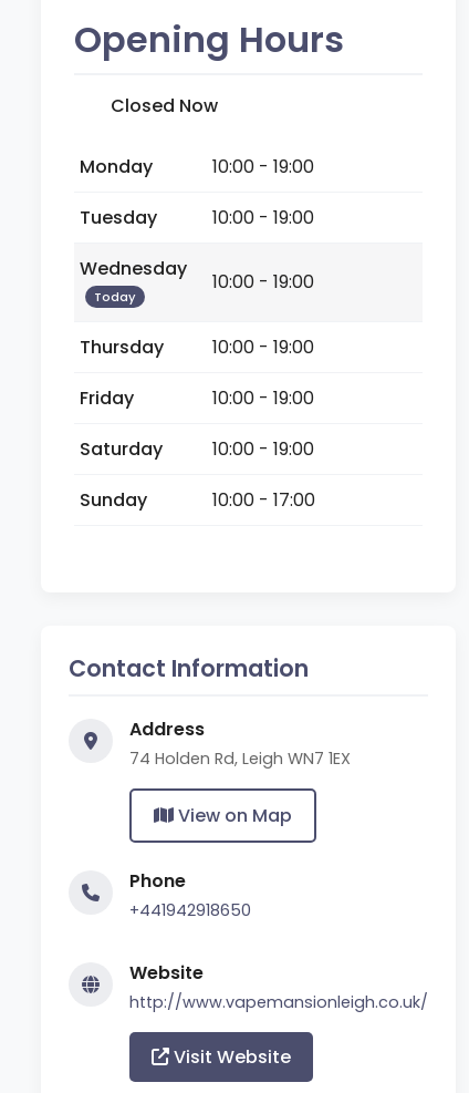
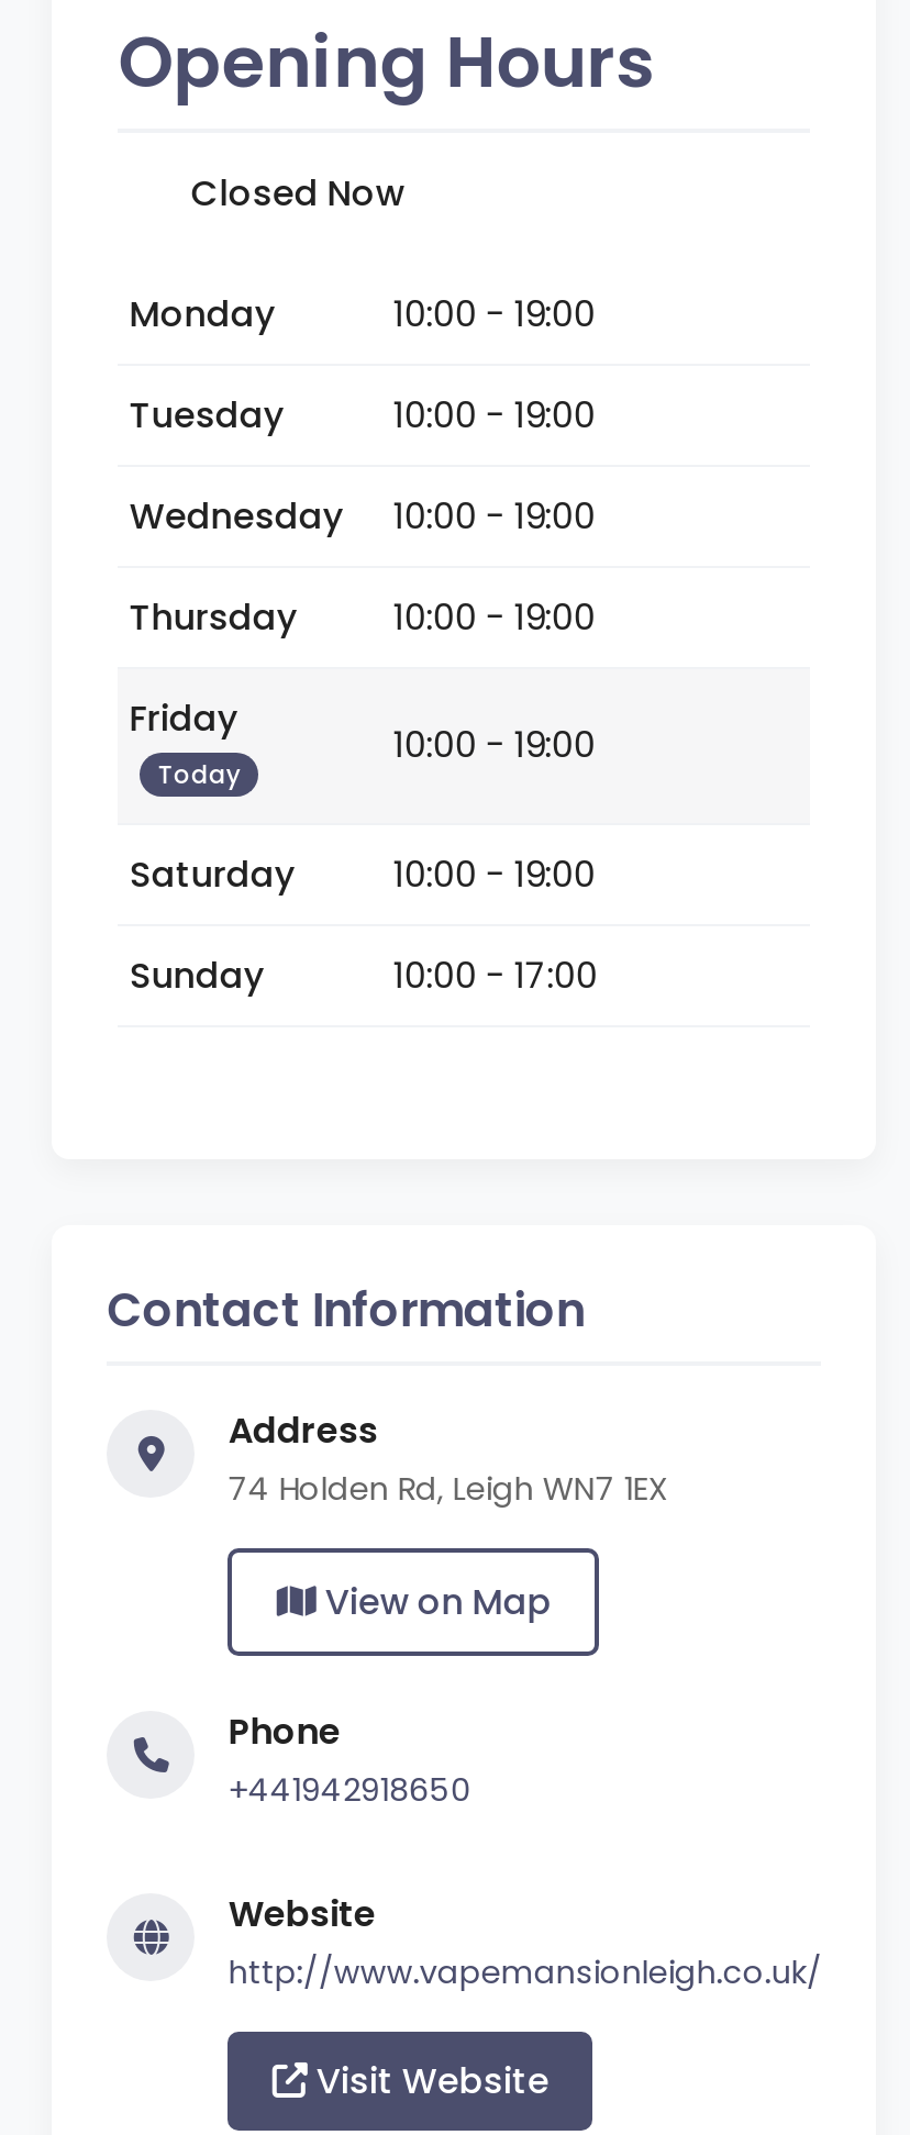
moved down: Today

moved up: Thursday | 10:00 - 19:00 | Friday
